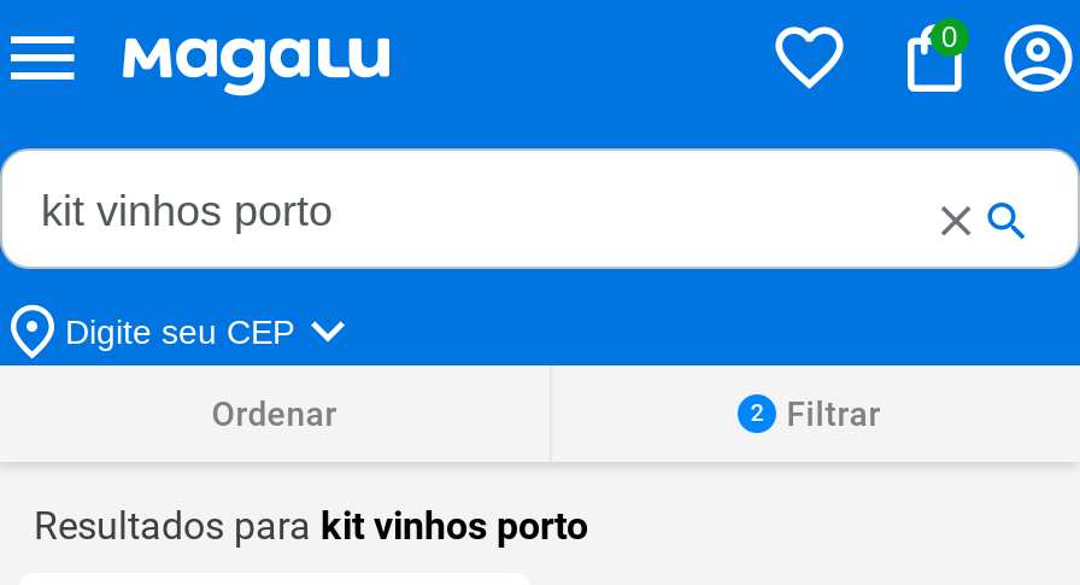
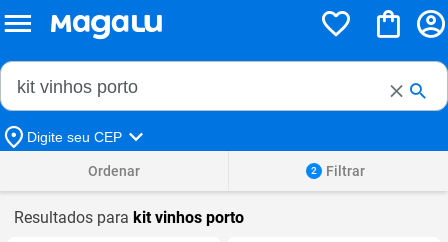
- 0
